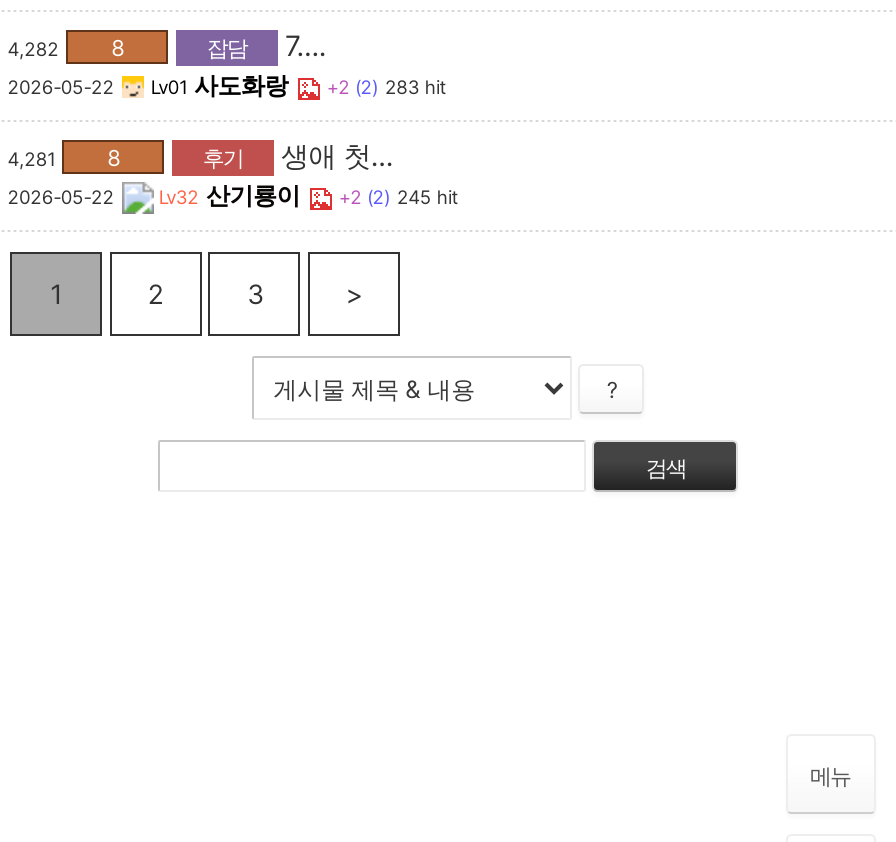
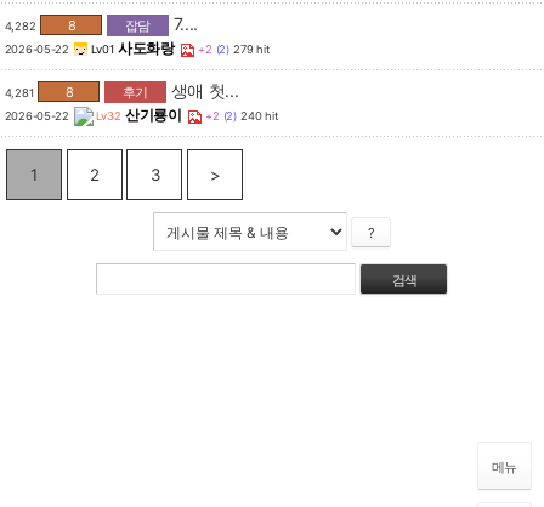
- +2 (2) 283 hit
+ +2 (2) 279 hit

- +2 (2) 245 hit
+ +2 (2) 240 hit
